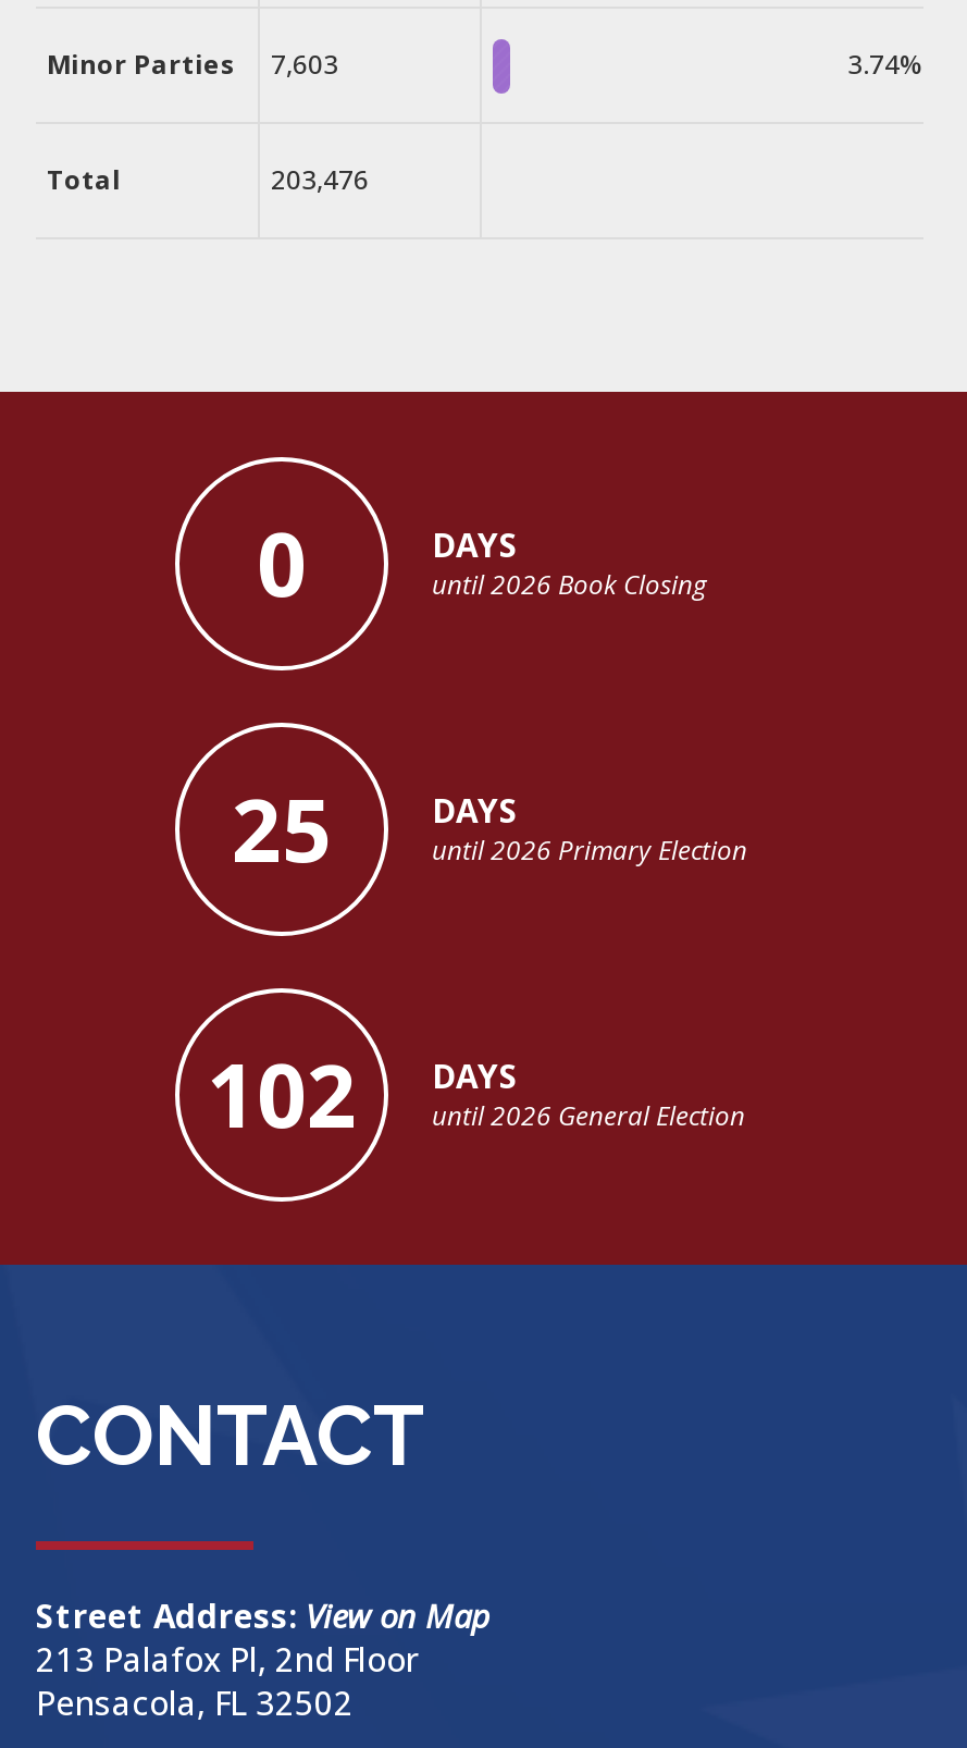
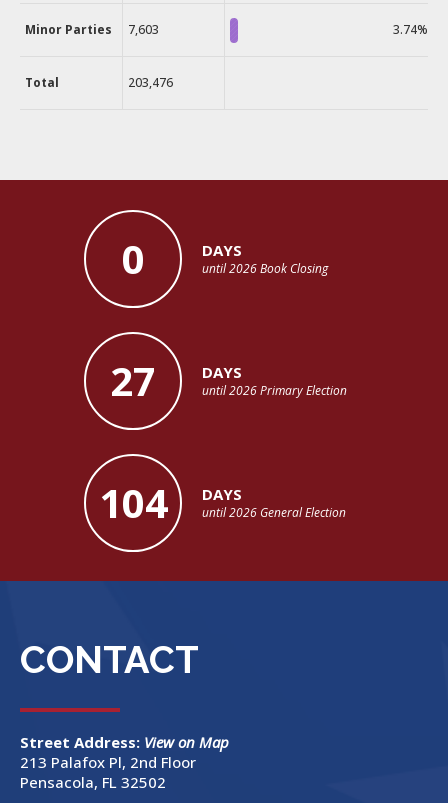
- 25
+ 27

- 102 DAYS
+ 104 DAYS
